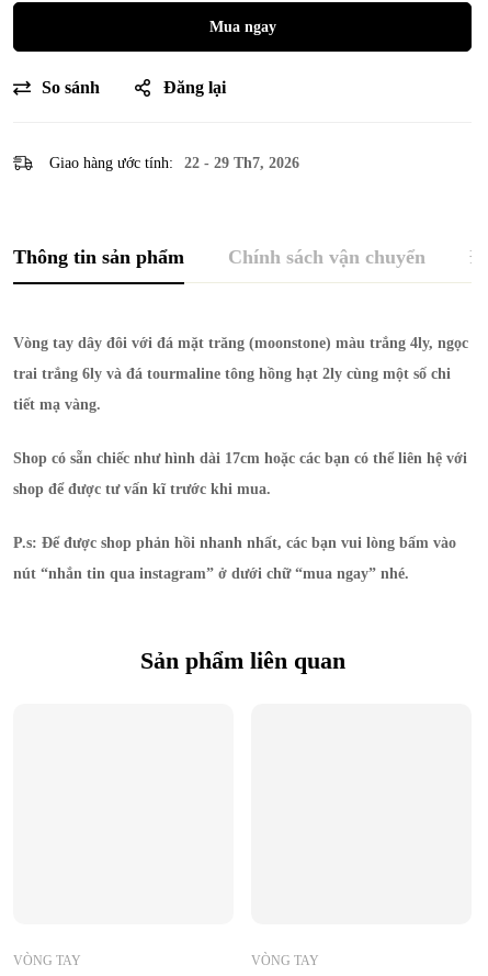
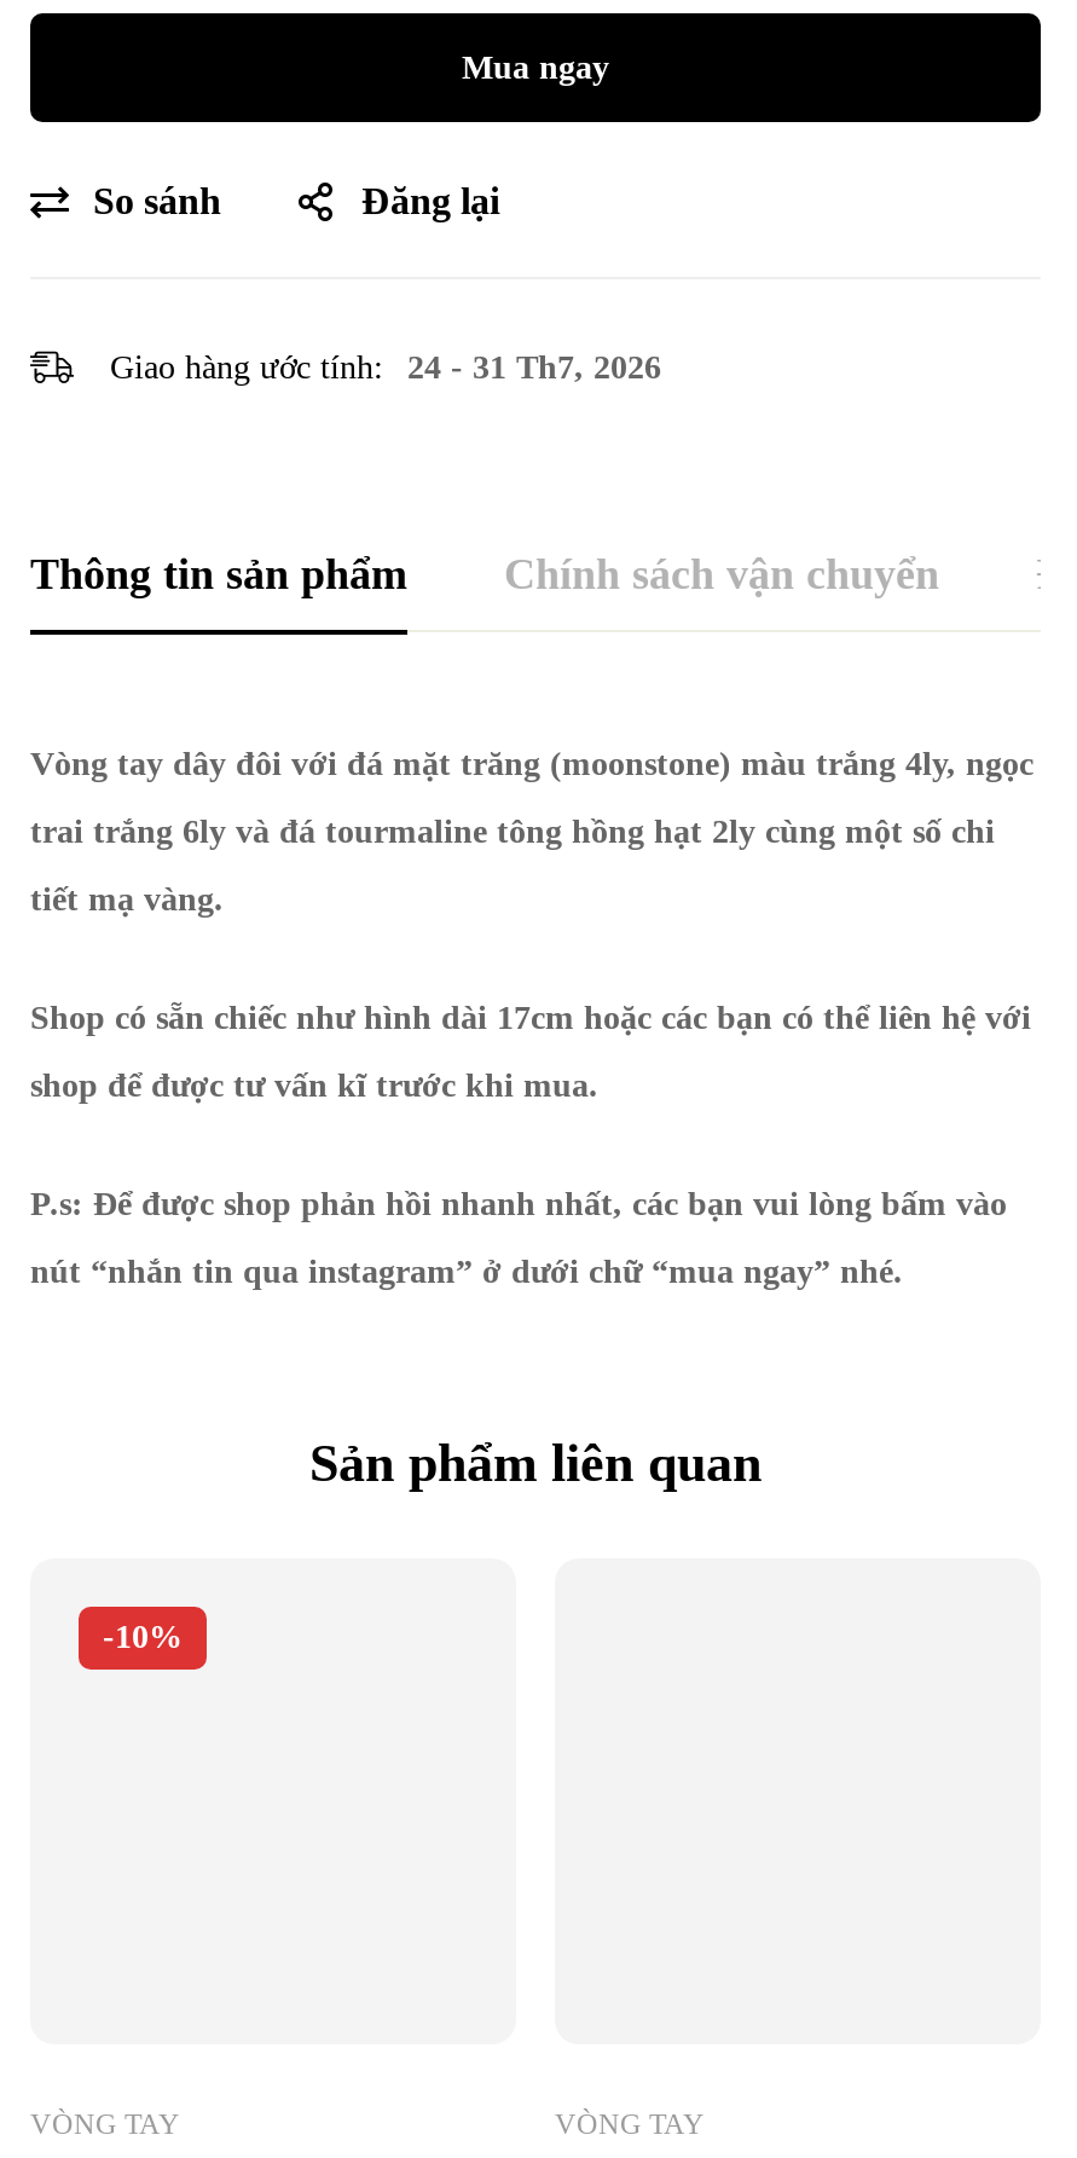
- Giao hàng ước tính: 22 - 29 Th7, 2026
+ Giao hàng ước tính: 24 - 31 Th7, 2026

+ -10%
